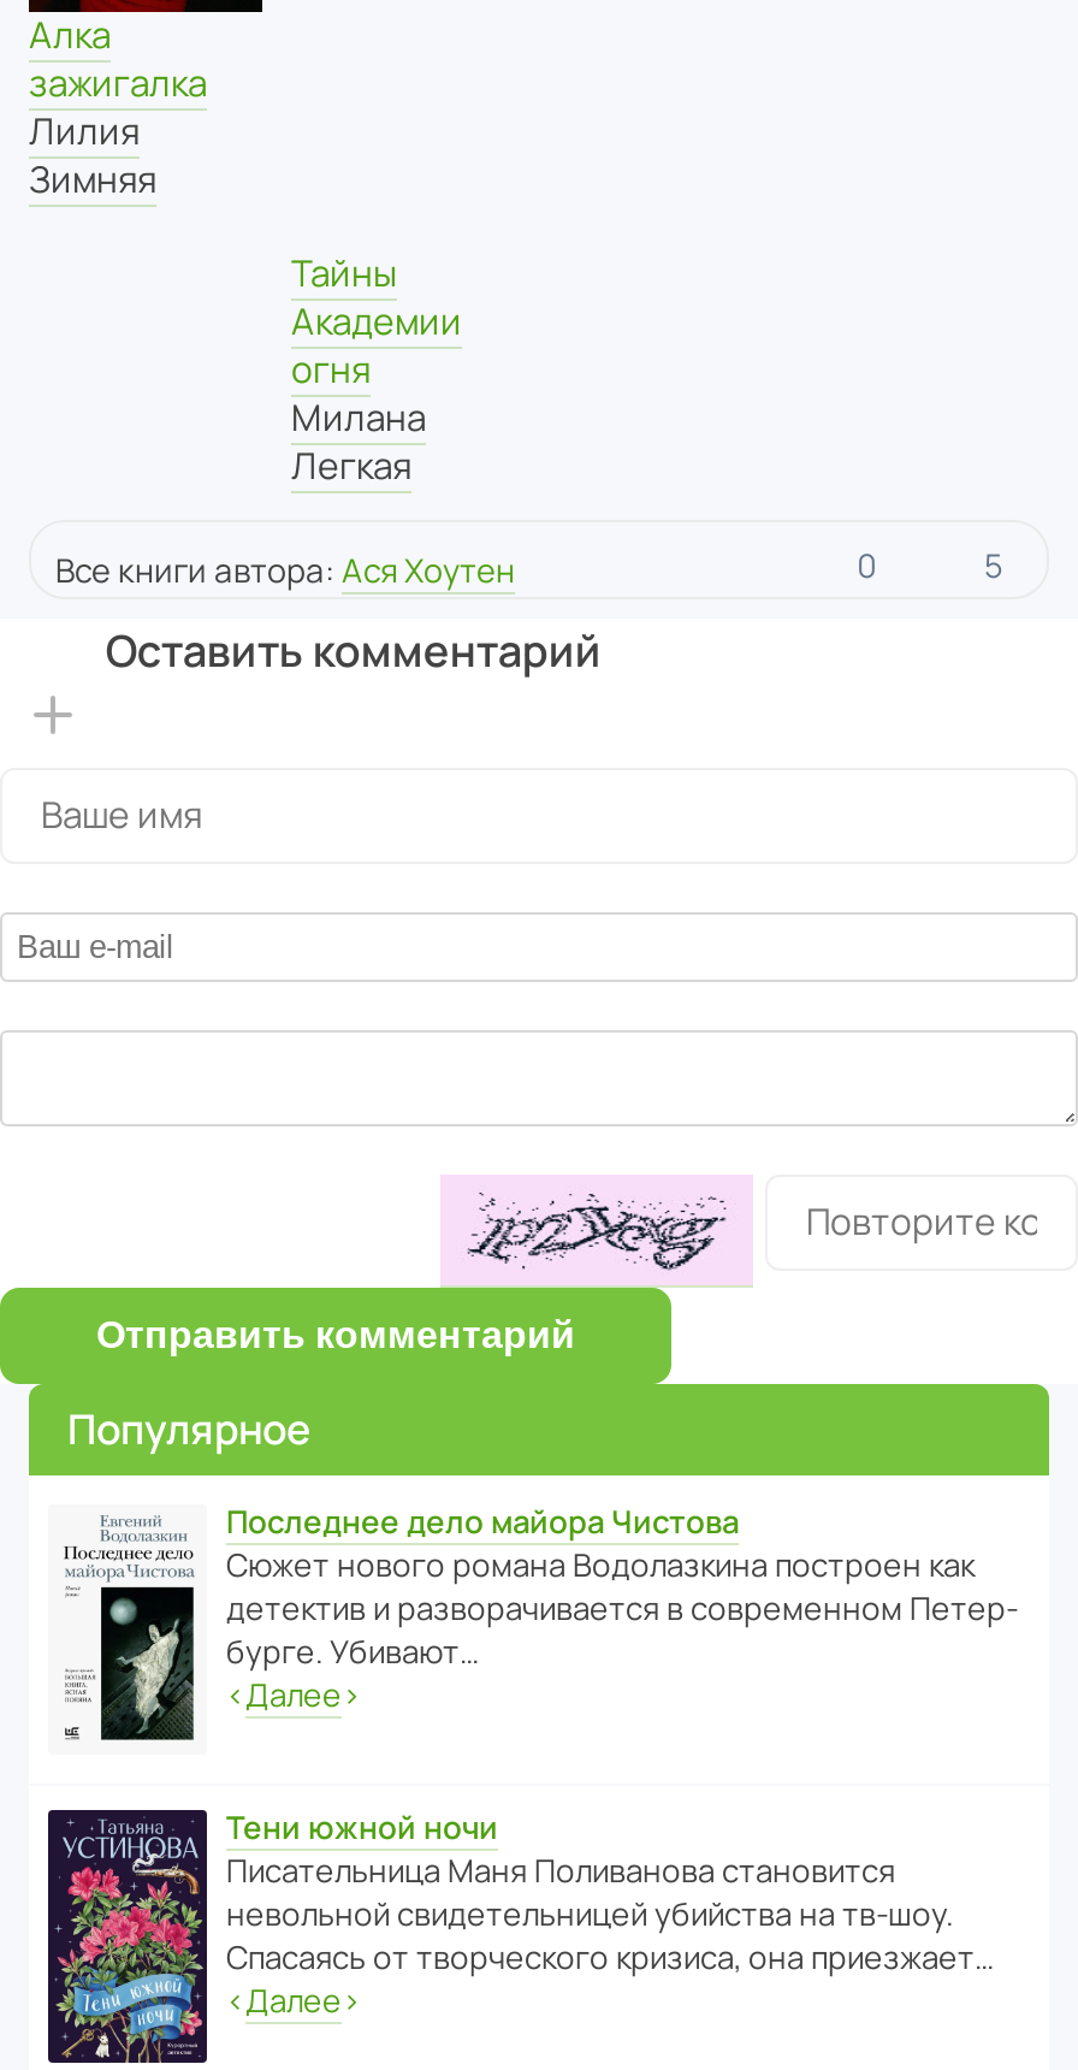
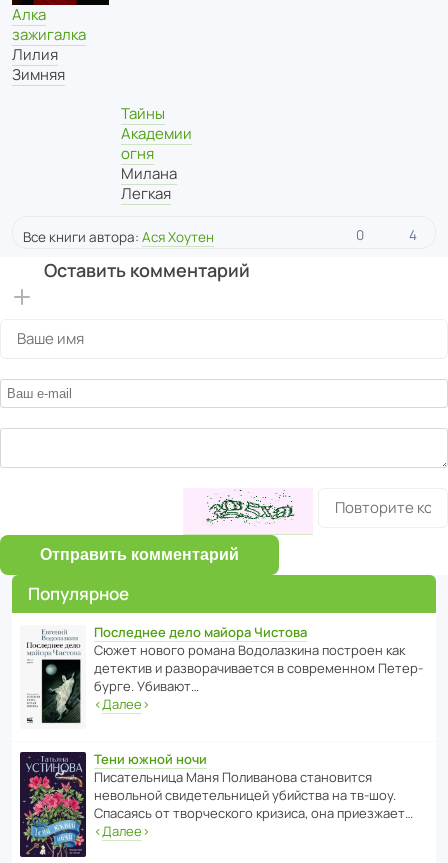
- 5
+ 4

- [image]
+ [image]
